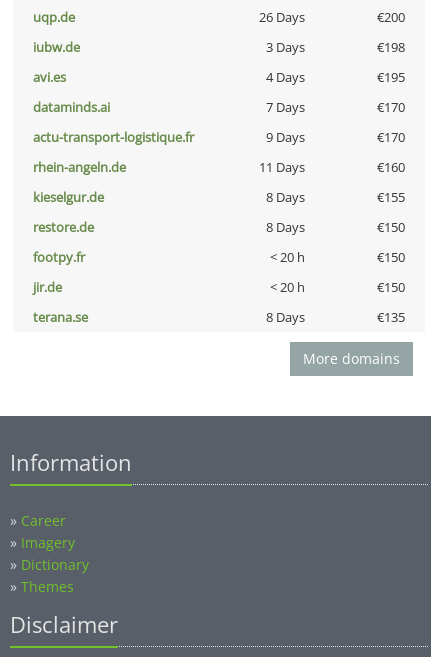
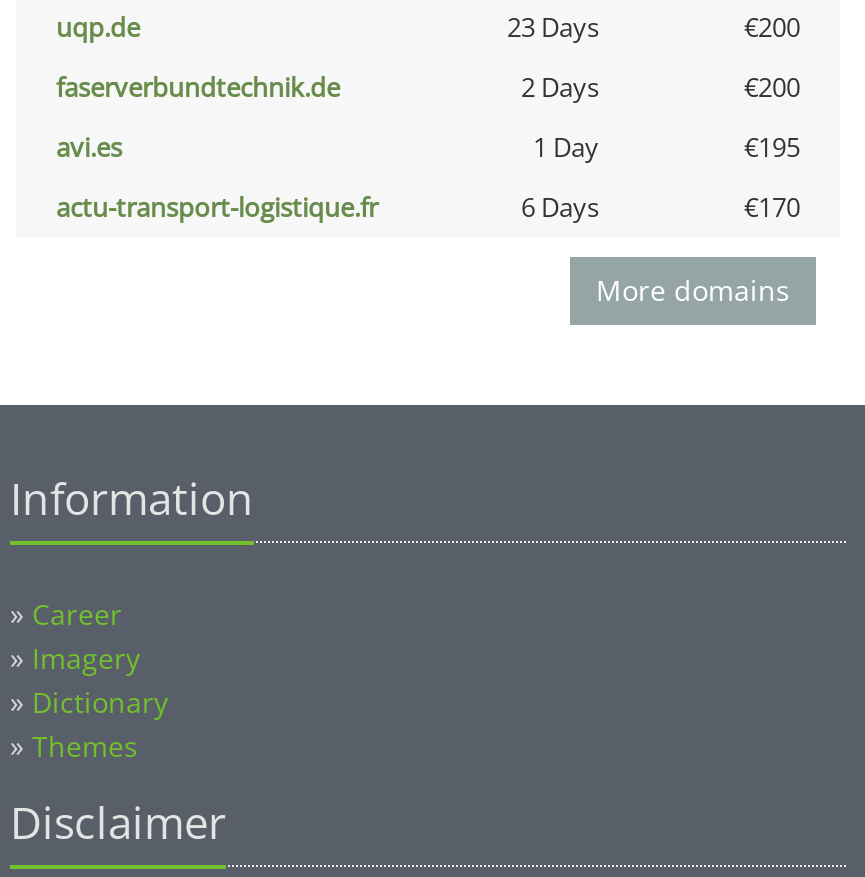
- 26 Days
+ 23 Days

- iubw.de
- 3 Days
- €198
+ faserverbundtechnik.de
+ 2 Days
+ €200

- 4 Days
+ 1 Day

- dataminds.ai
- 7 Days
+ 6 Days

moved up: actu-transport-logistique.fr

- 9 Days
- €170
- rhein-angeln.de
- 11 Days
- €160
- kieselgur.de
- 8 Days
- €155
- restore.de
- 8 Days
- €150
- footpy.fr
- < 20 h
- €150
- jir.de
- < 20 h
- €150
- terana.se
- 8 Days
- €135
